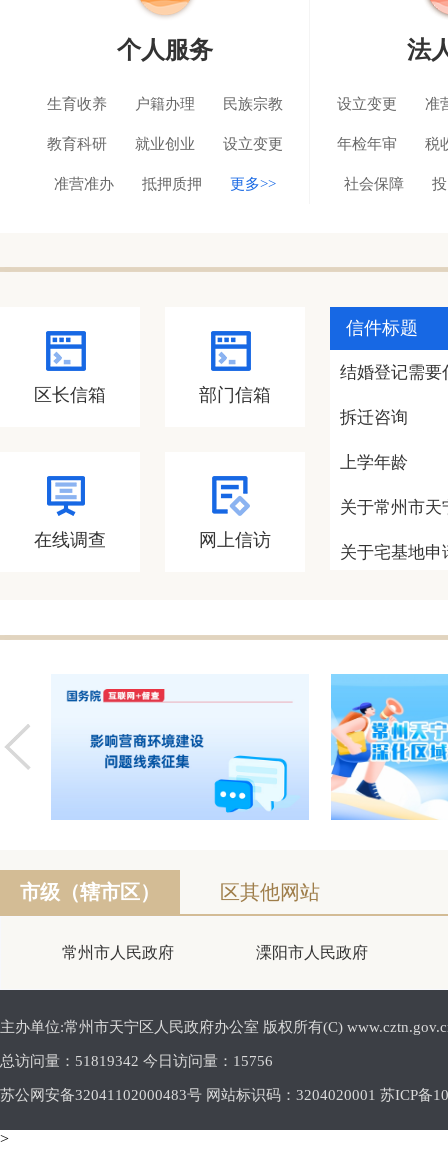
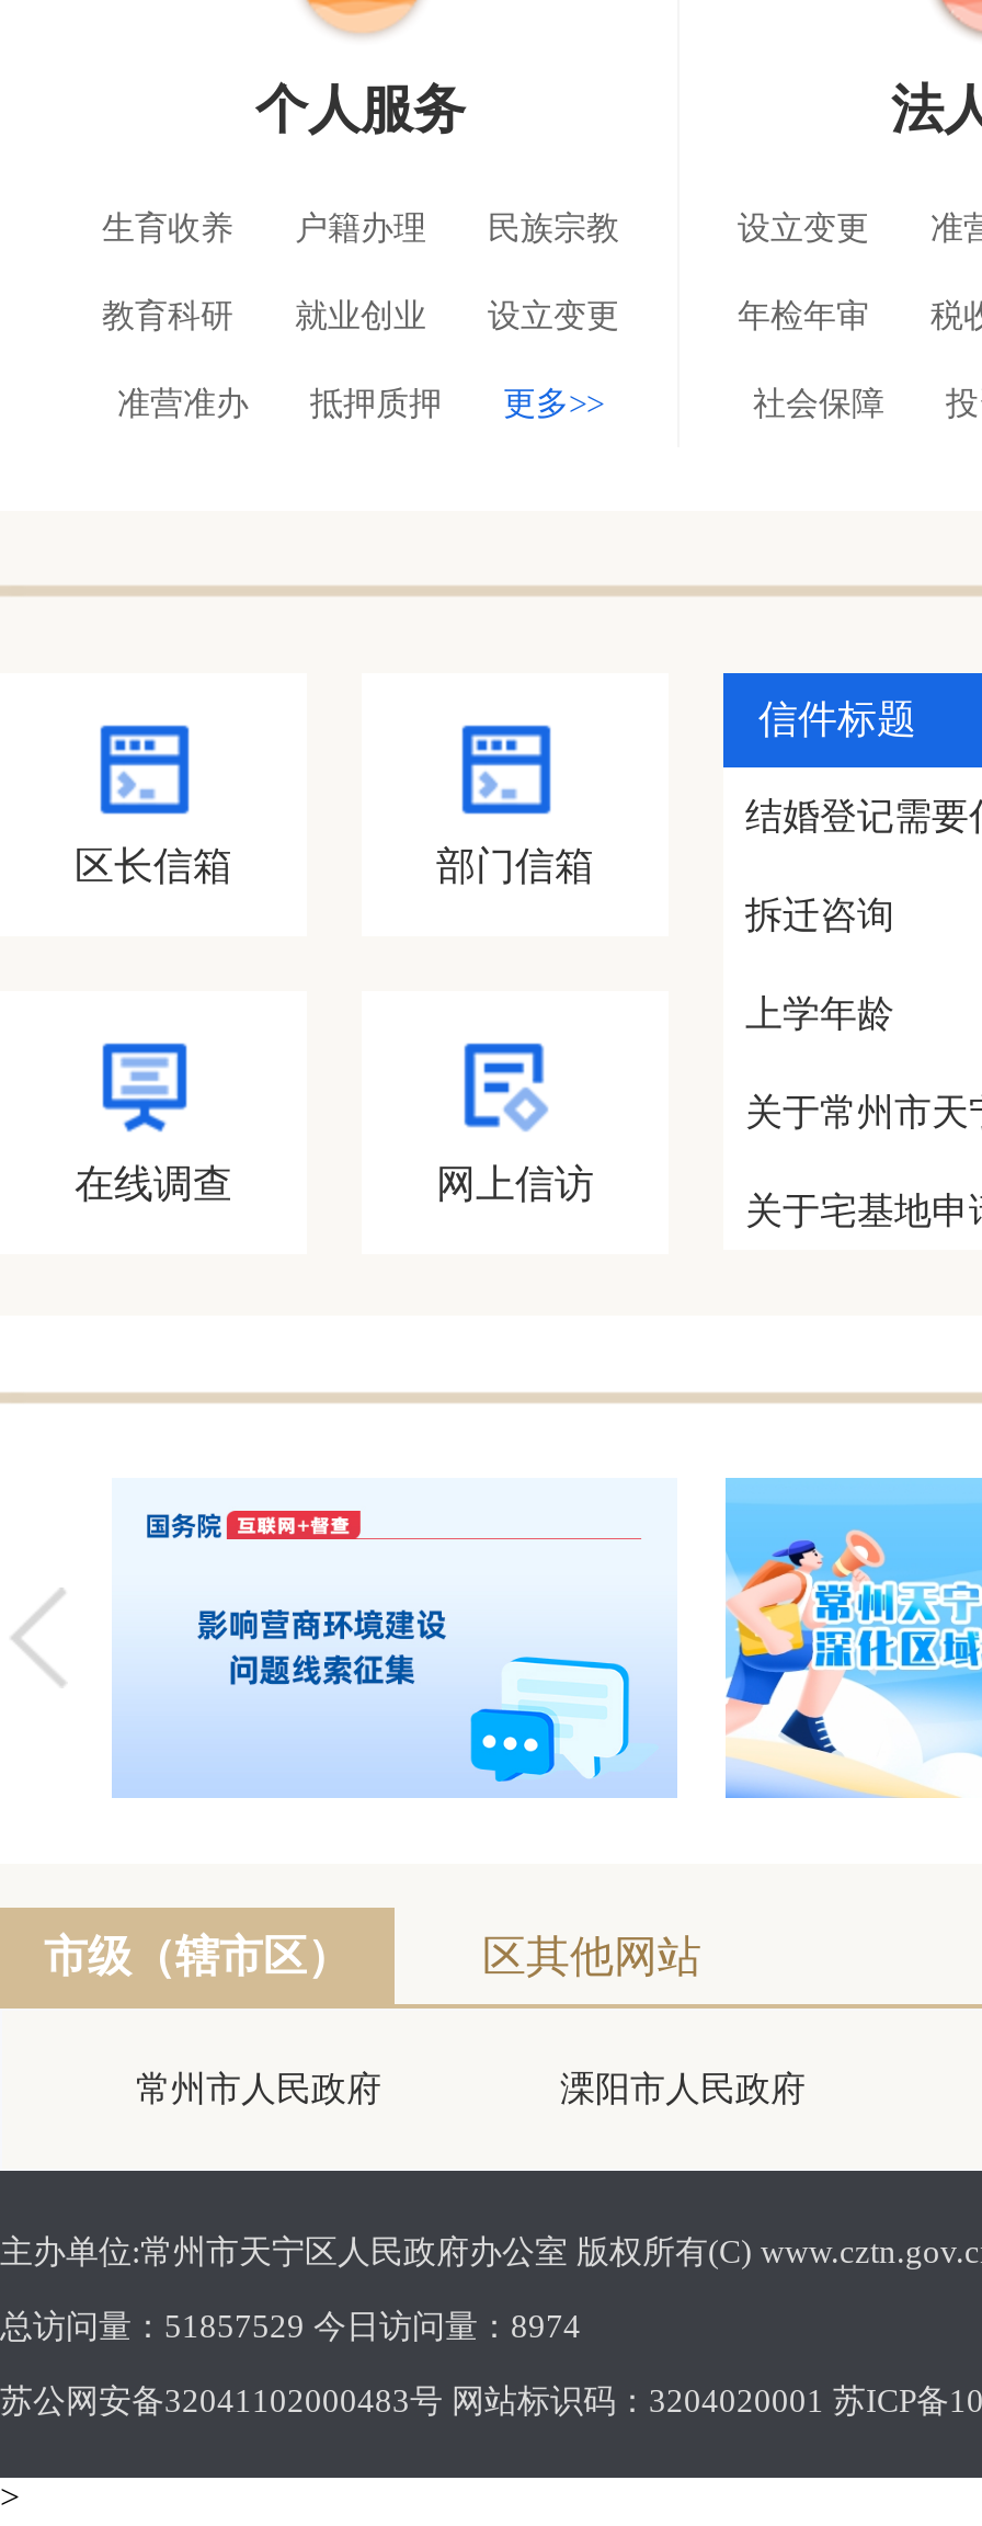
- 总访问量：51819342 今日访问量：15756
+ 总访问量：51857529 今日访问量：8974
